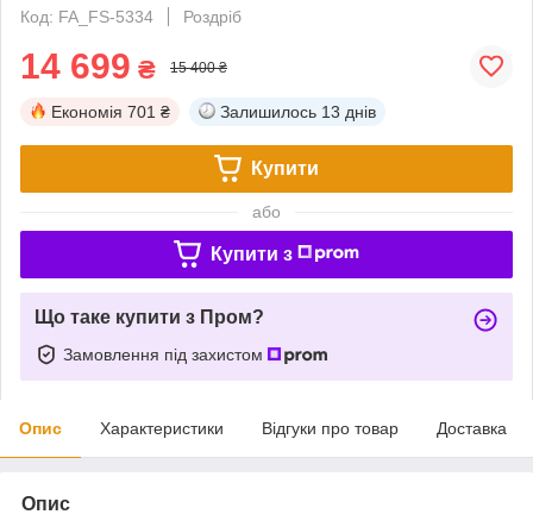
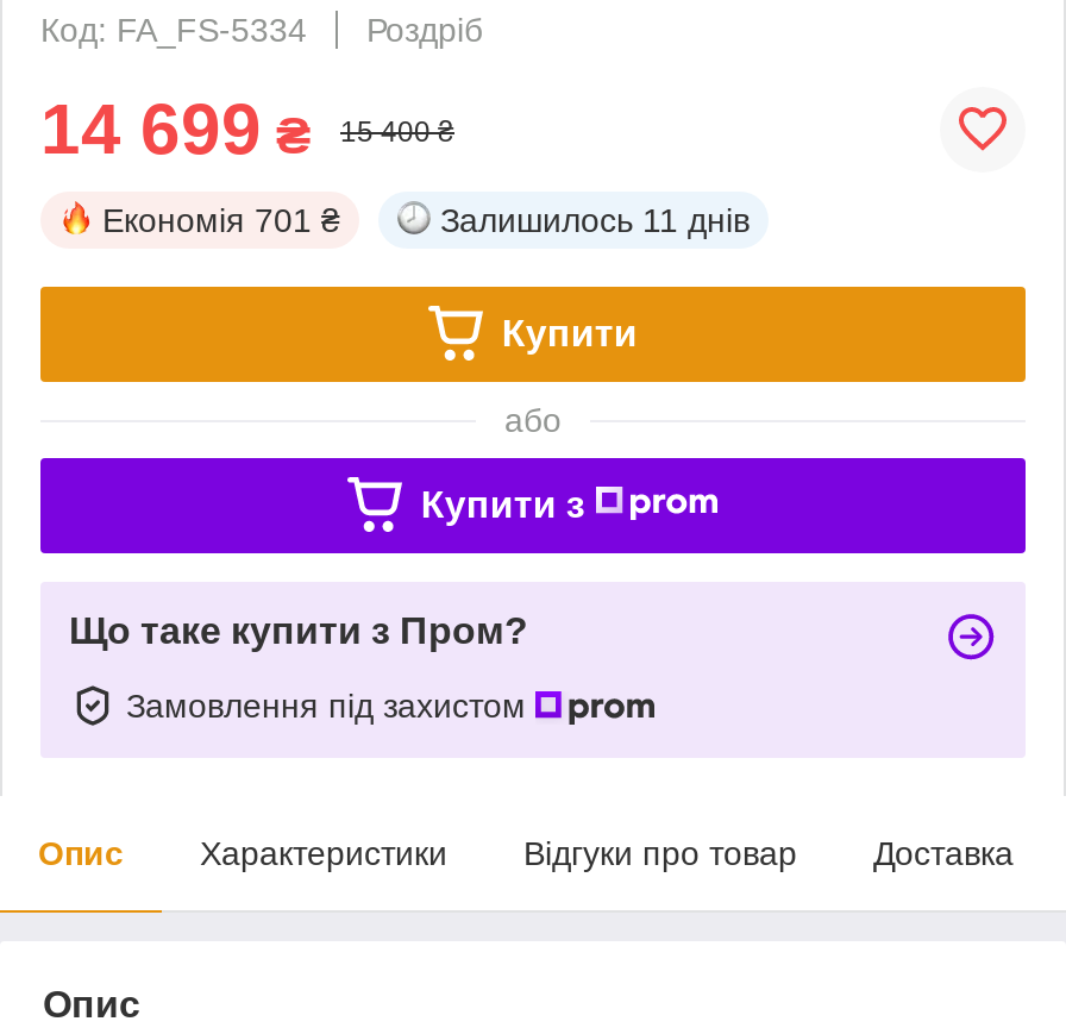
- Залишилось 13 днів
+ Залишилось 11 днів
